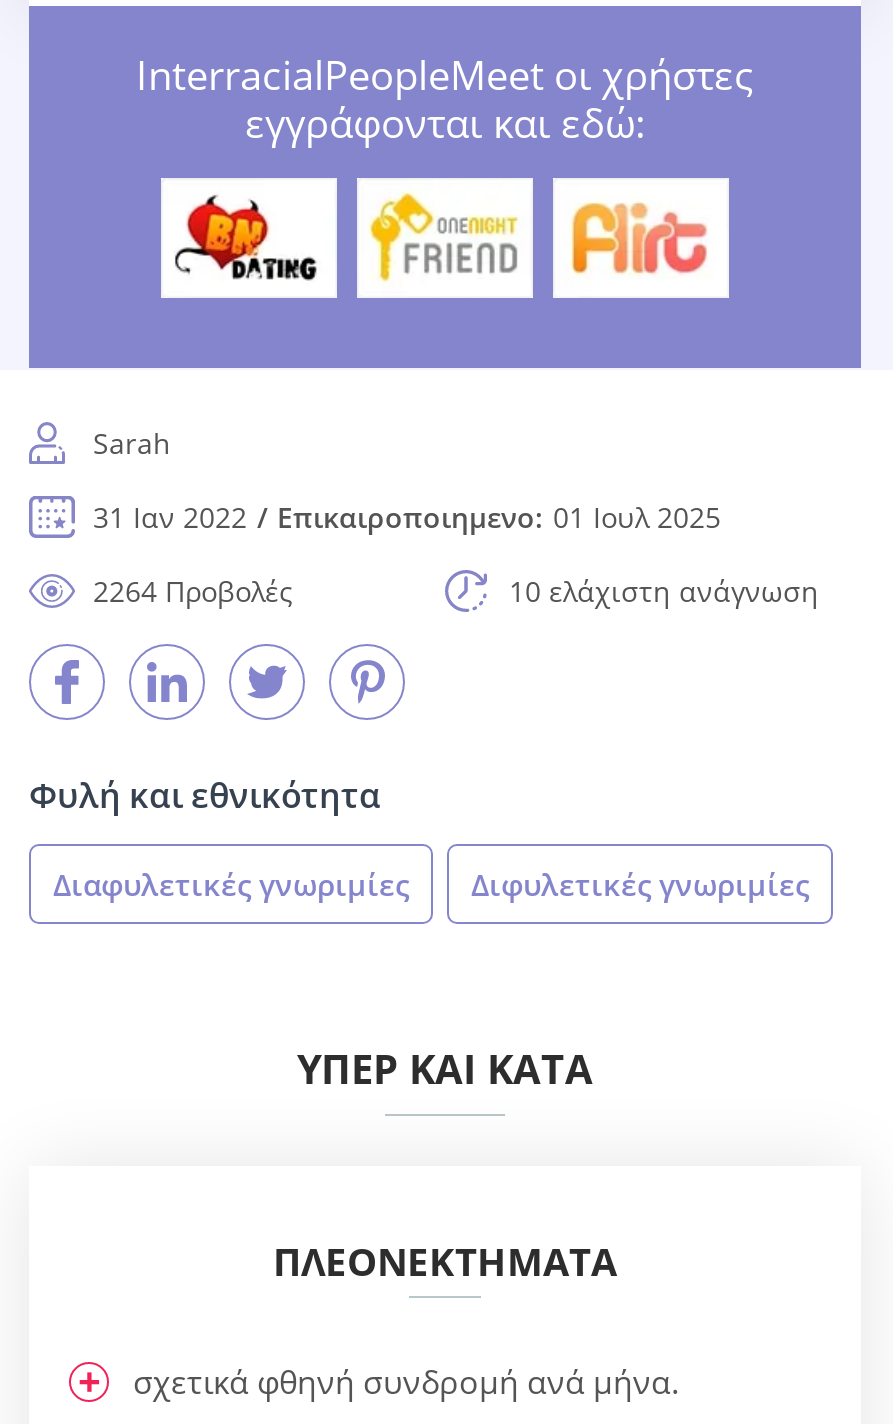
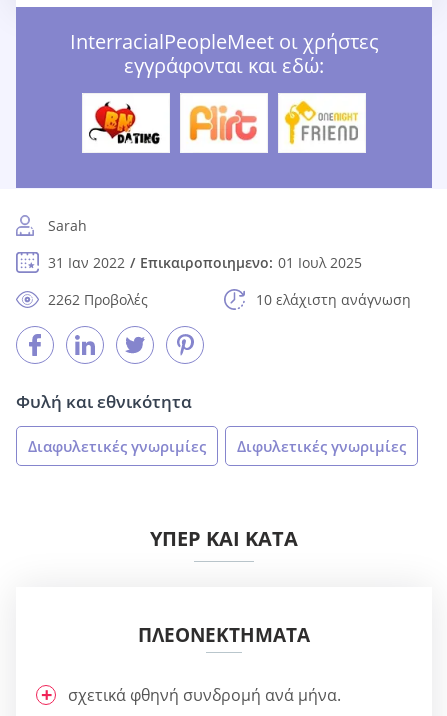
- [image]
+ [image]

- [image]
+ [image]

- 2264 Προβολές
+ 2262 Προβολές
